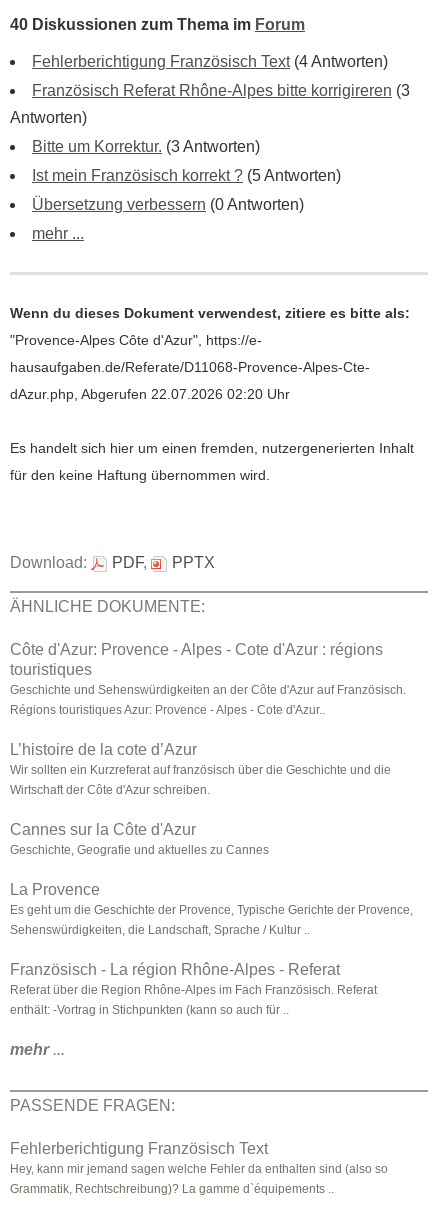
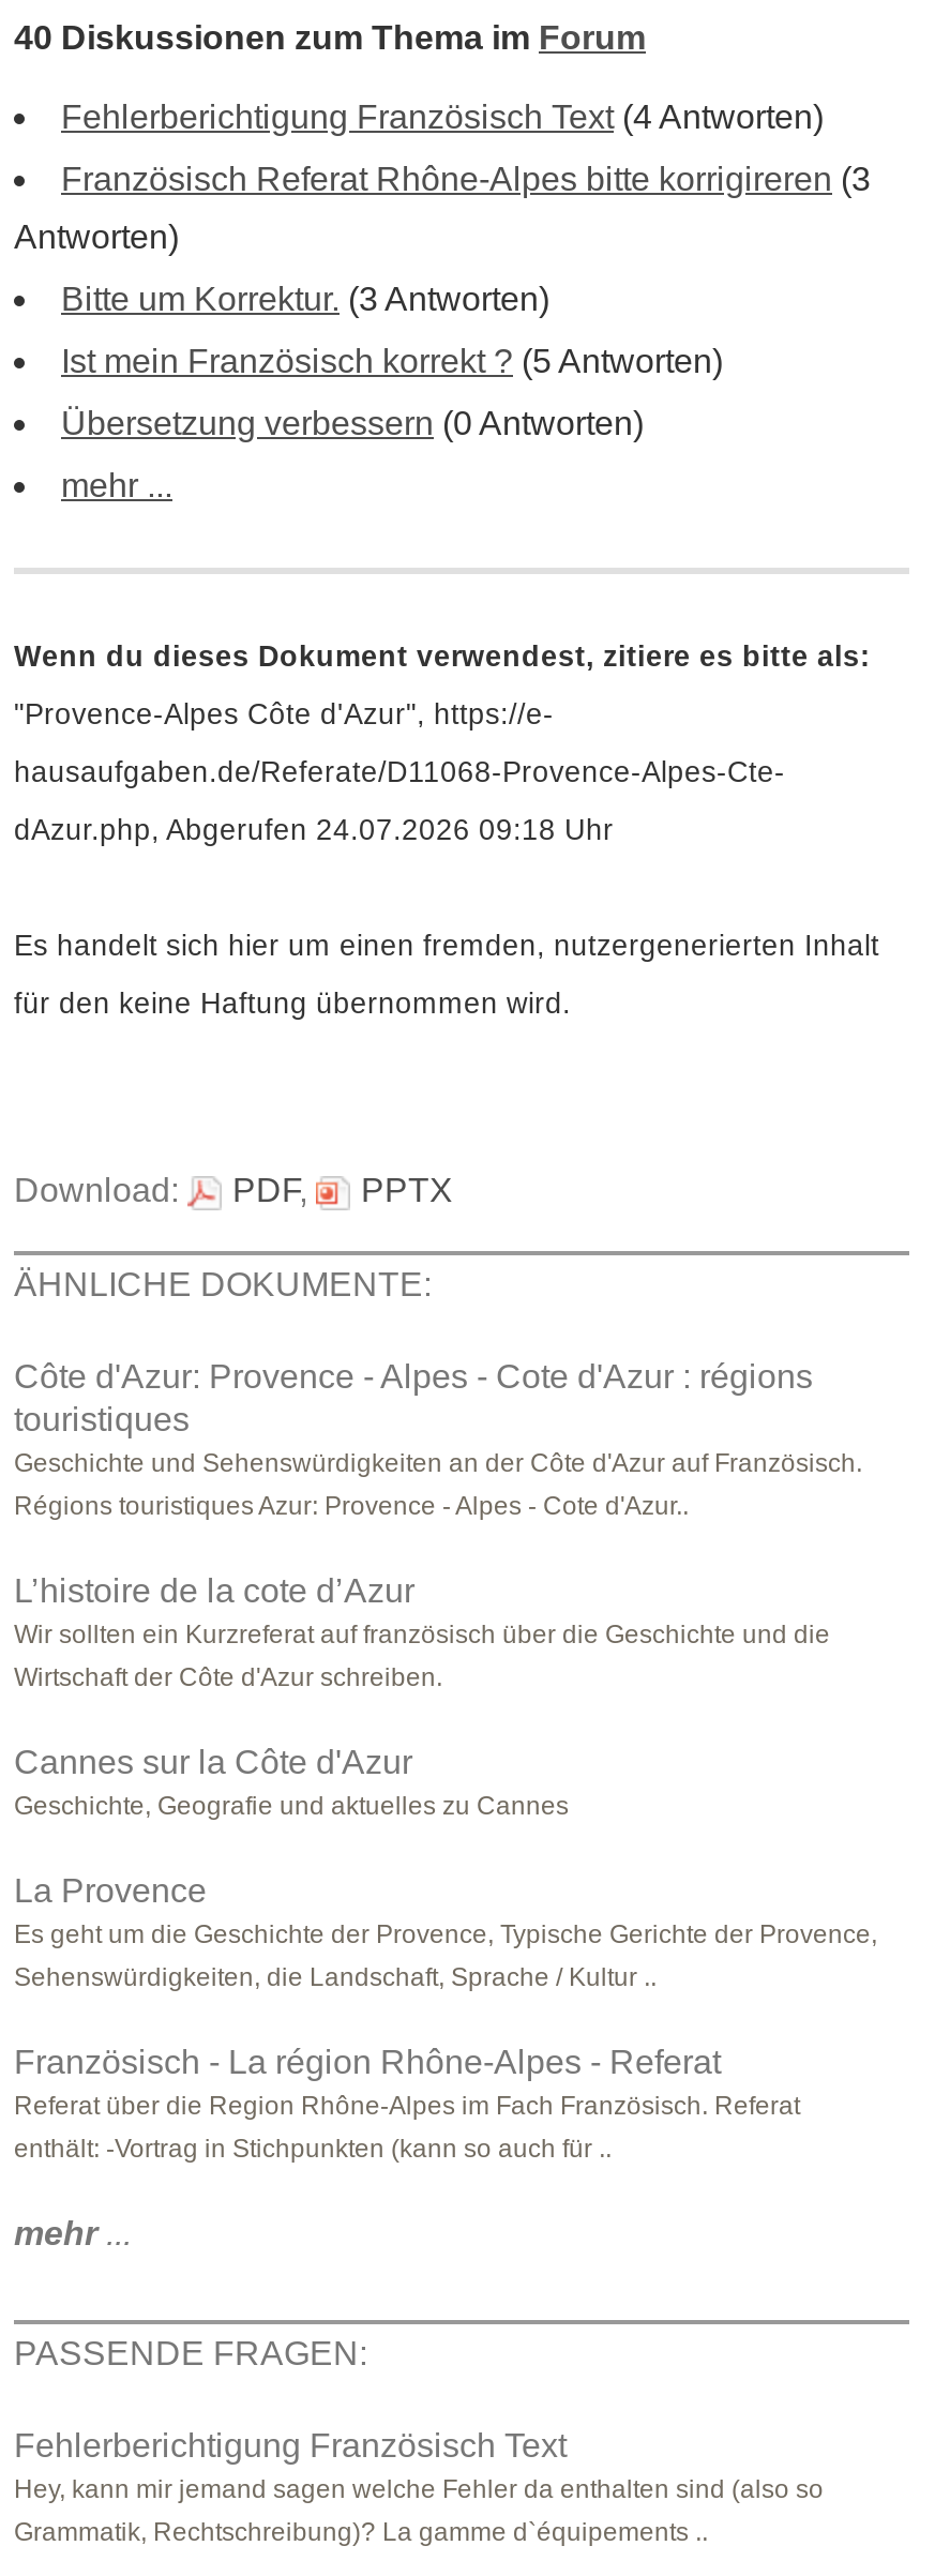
- dAzur.php, Abgerufen 22.07.2026 02:20 Uhr
+ dAzur.php, Abgerufen 24.07.2026 09:18 Uhr
